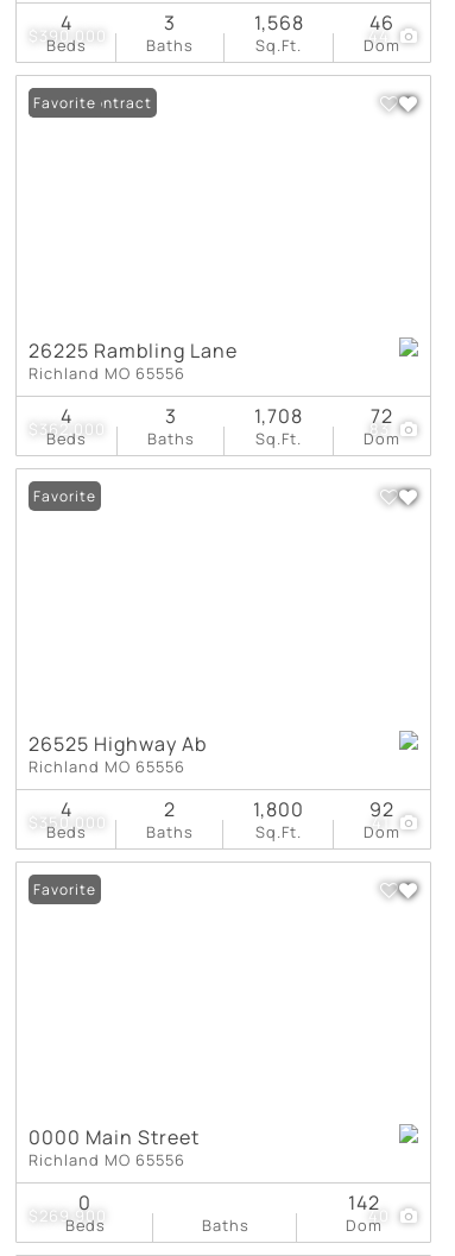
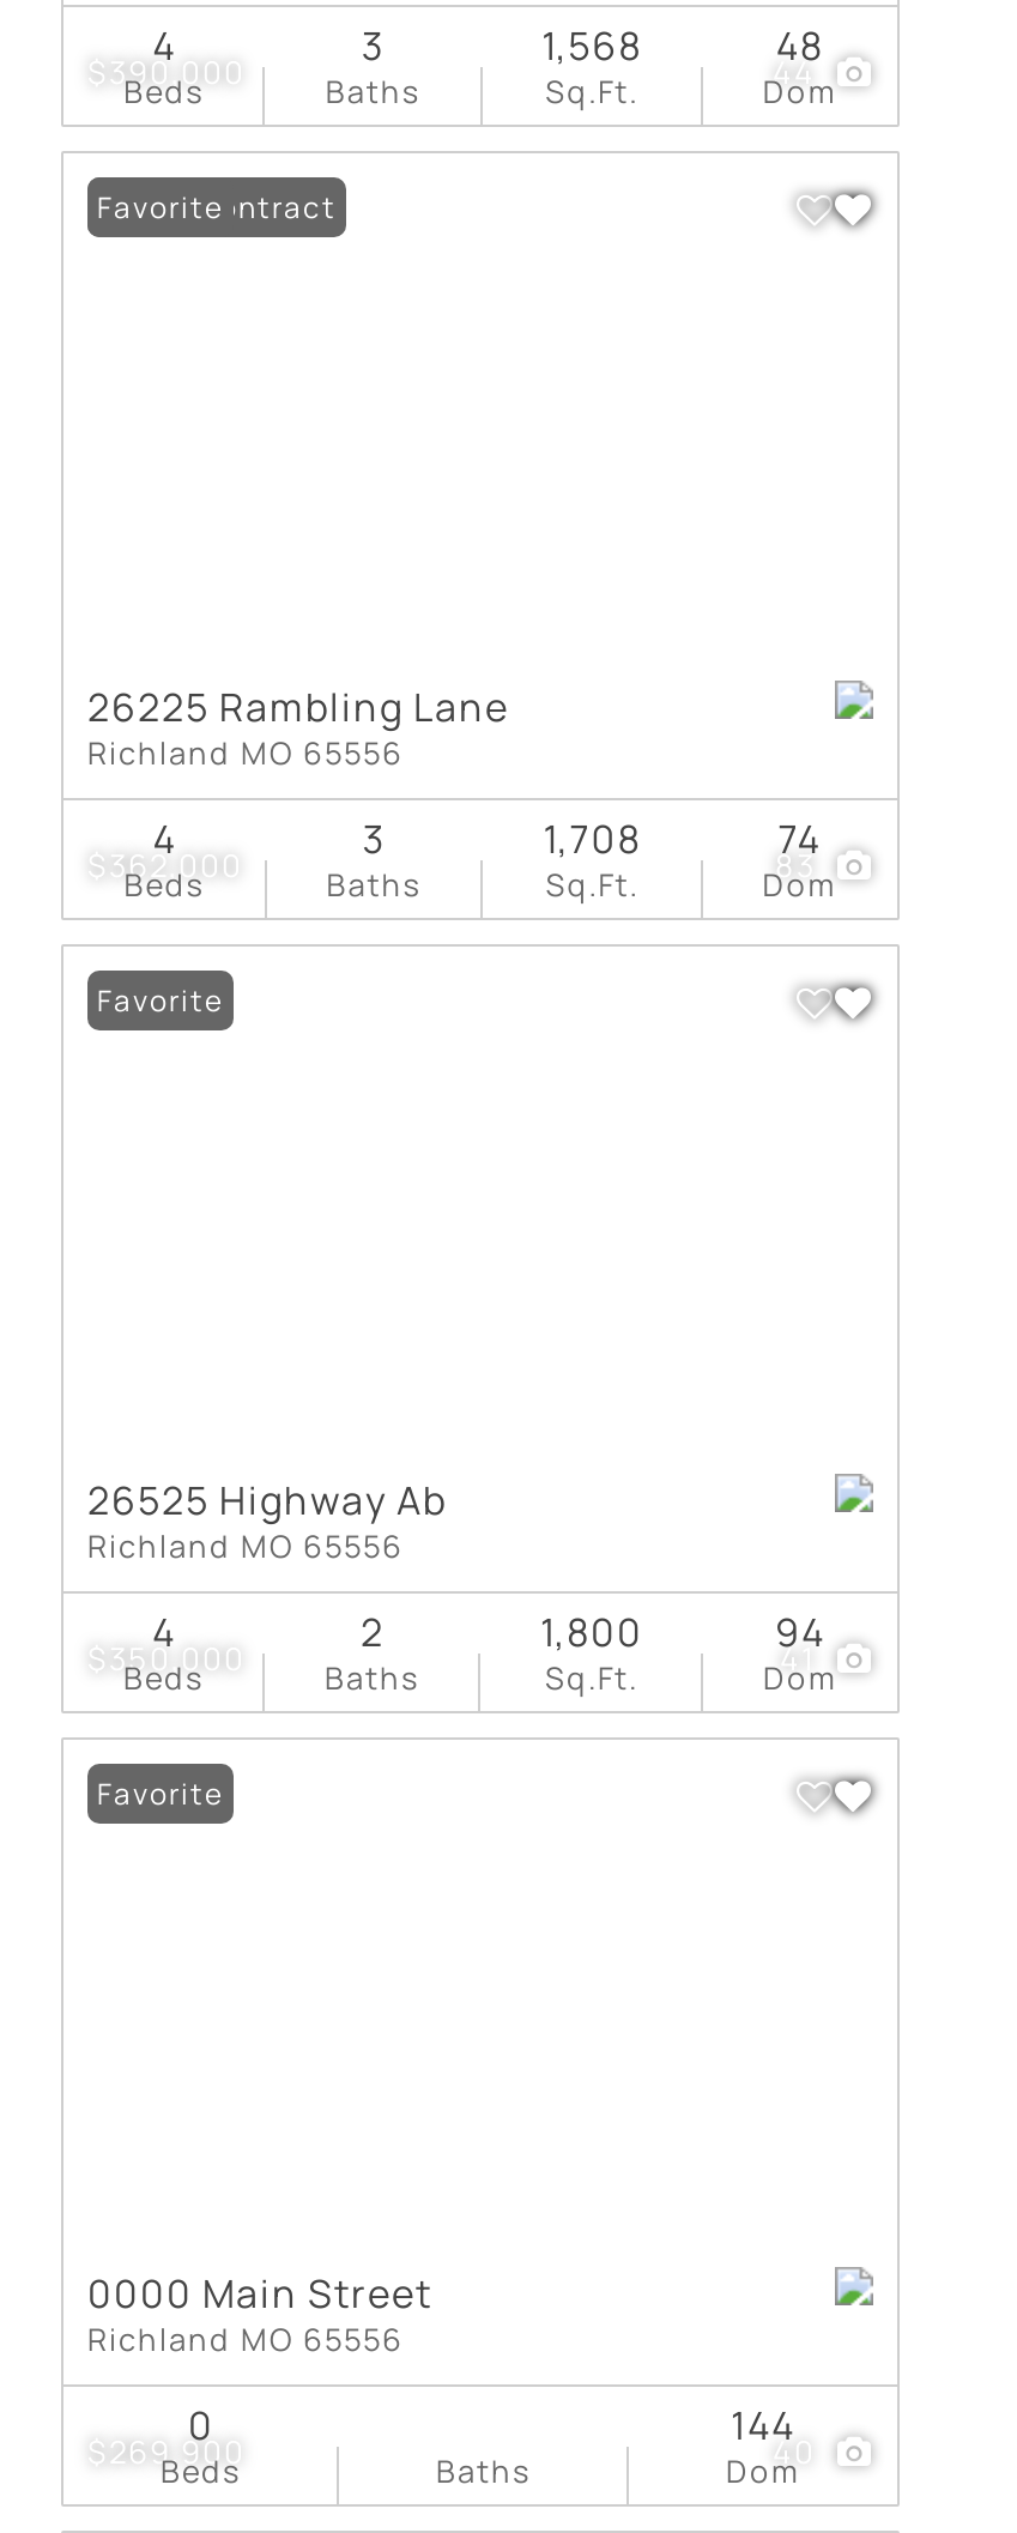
- 46
+ 48

- 72
+ 74

- 92
+ 94

- 142
+ 144
